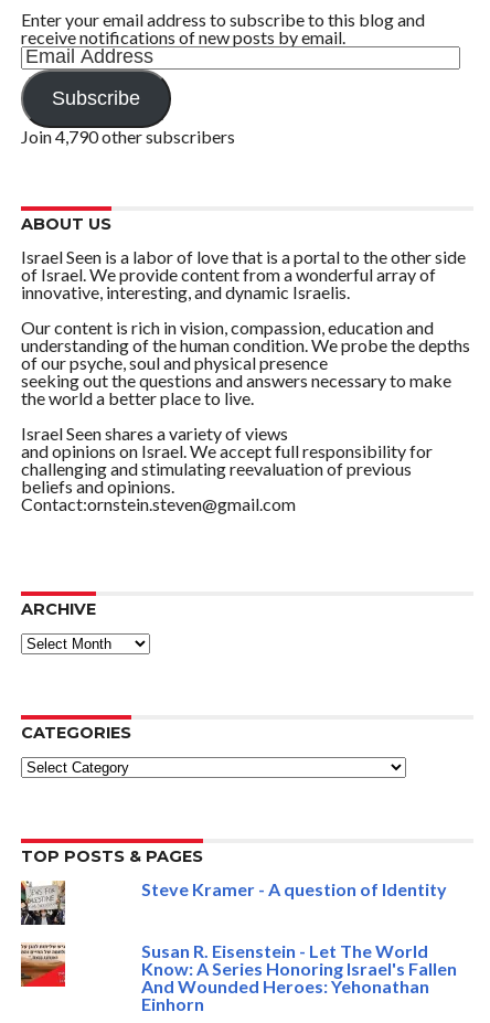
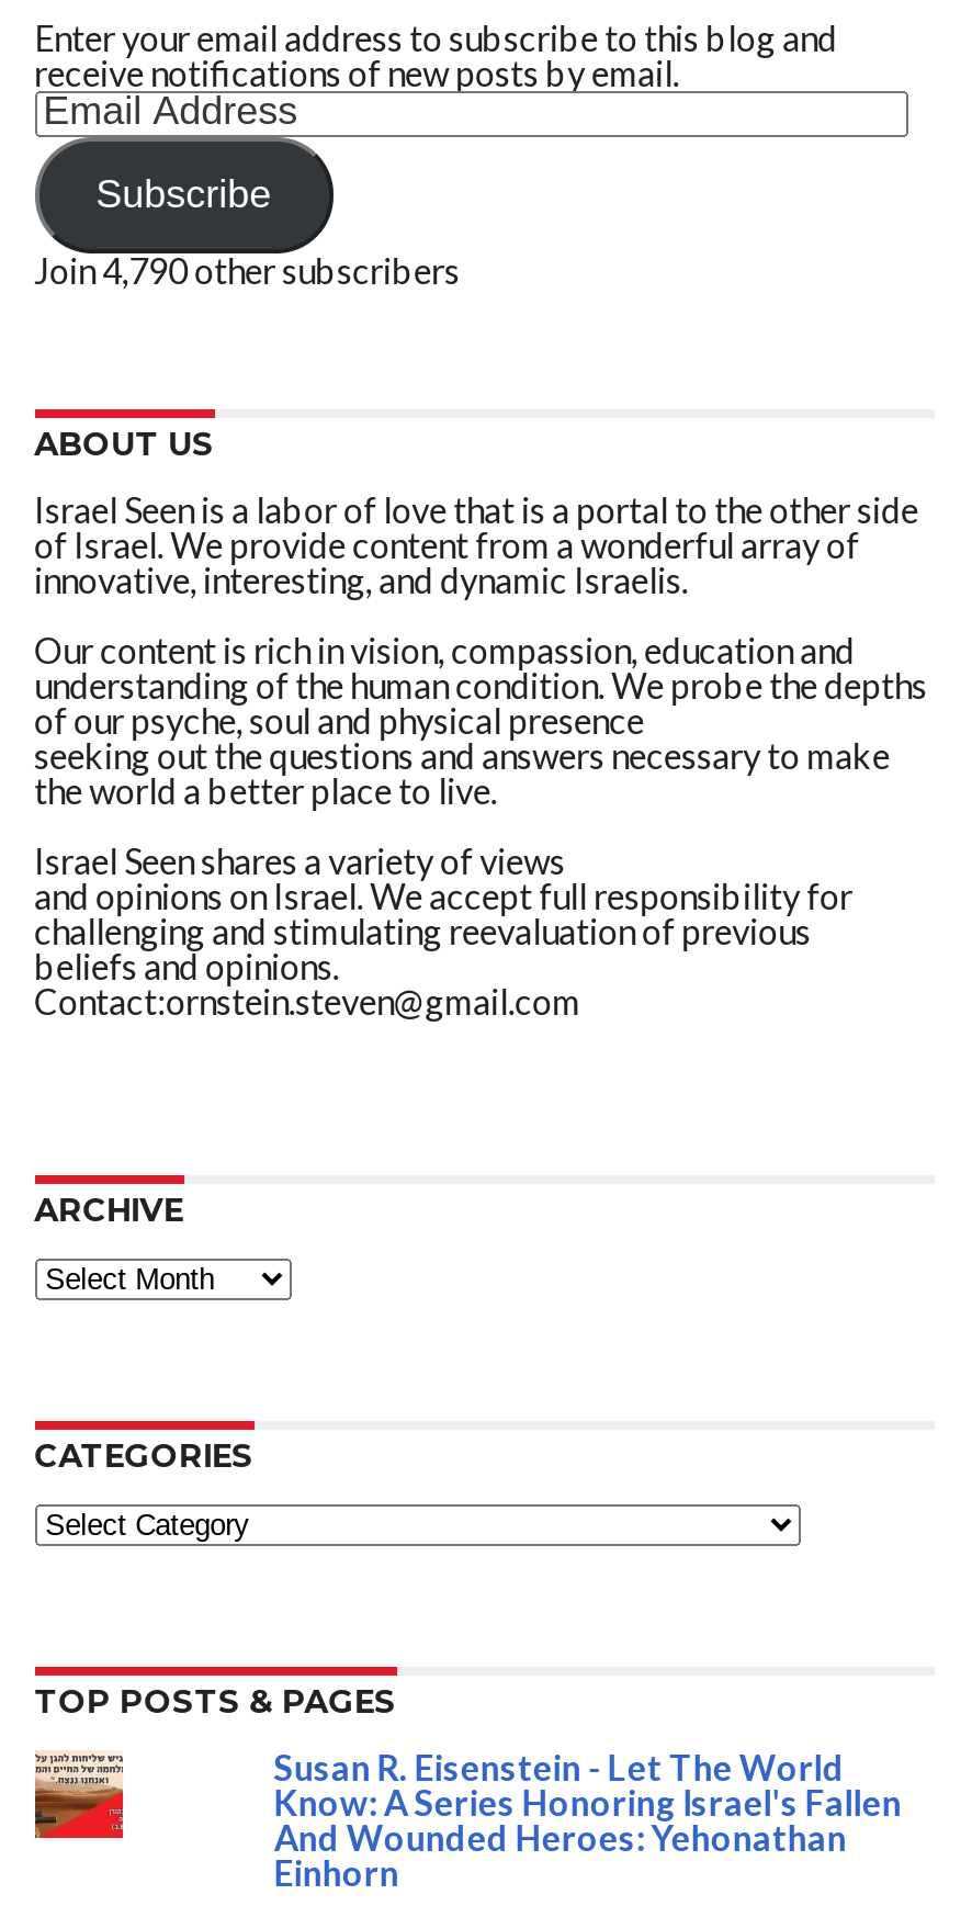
- [image]

- Steve Kramer - A question of Identity
